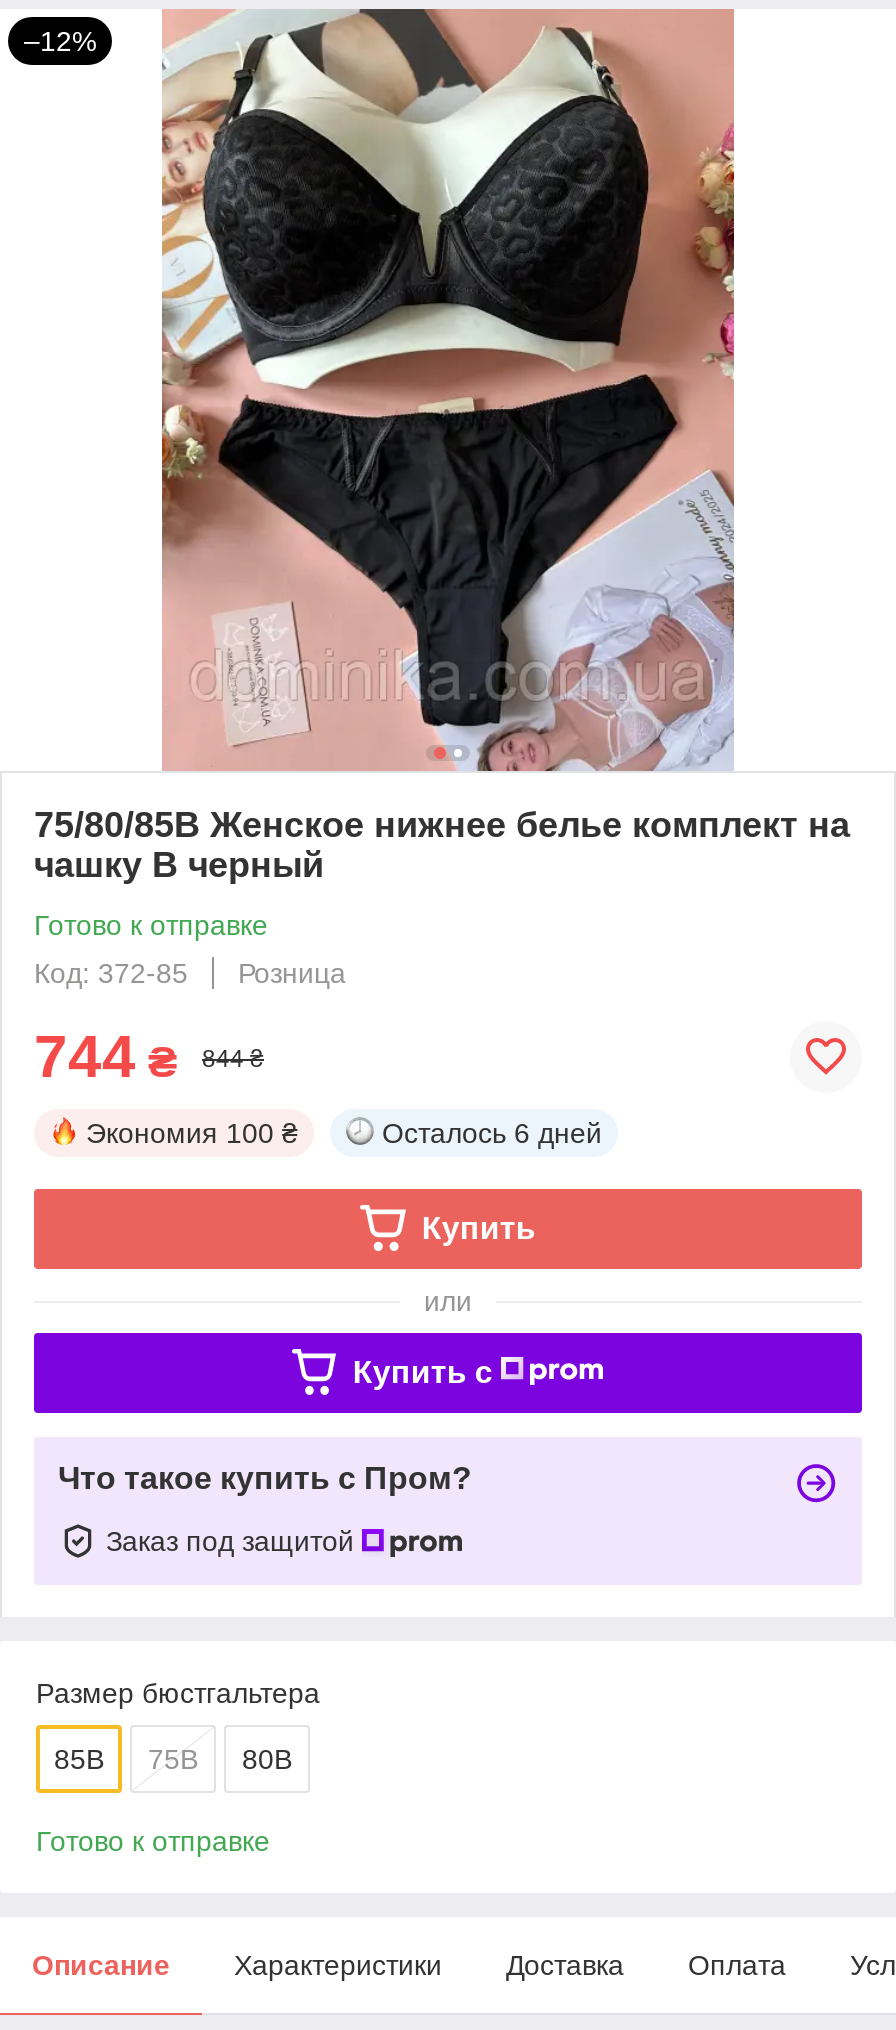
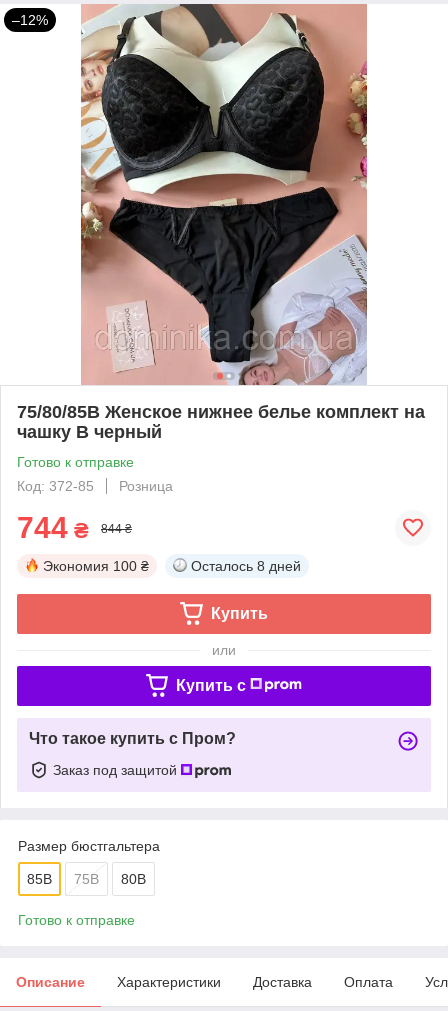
- Осталось 6 дней
+ Осталось 8 дней
